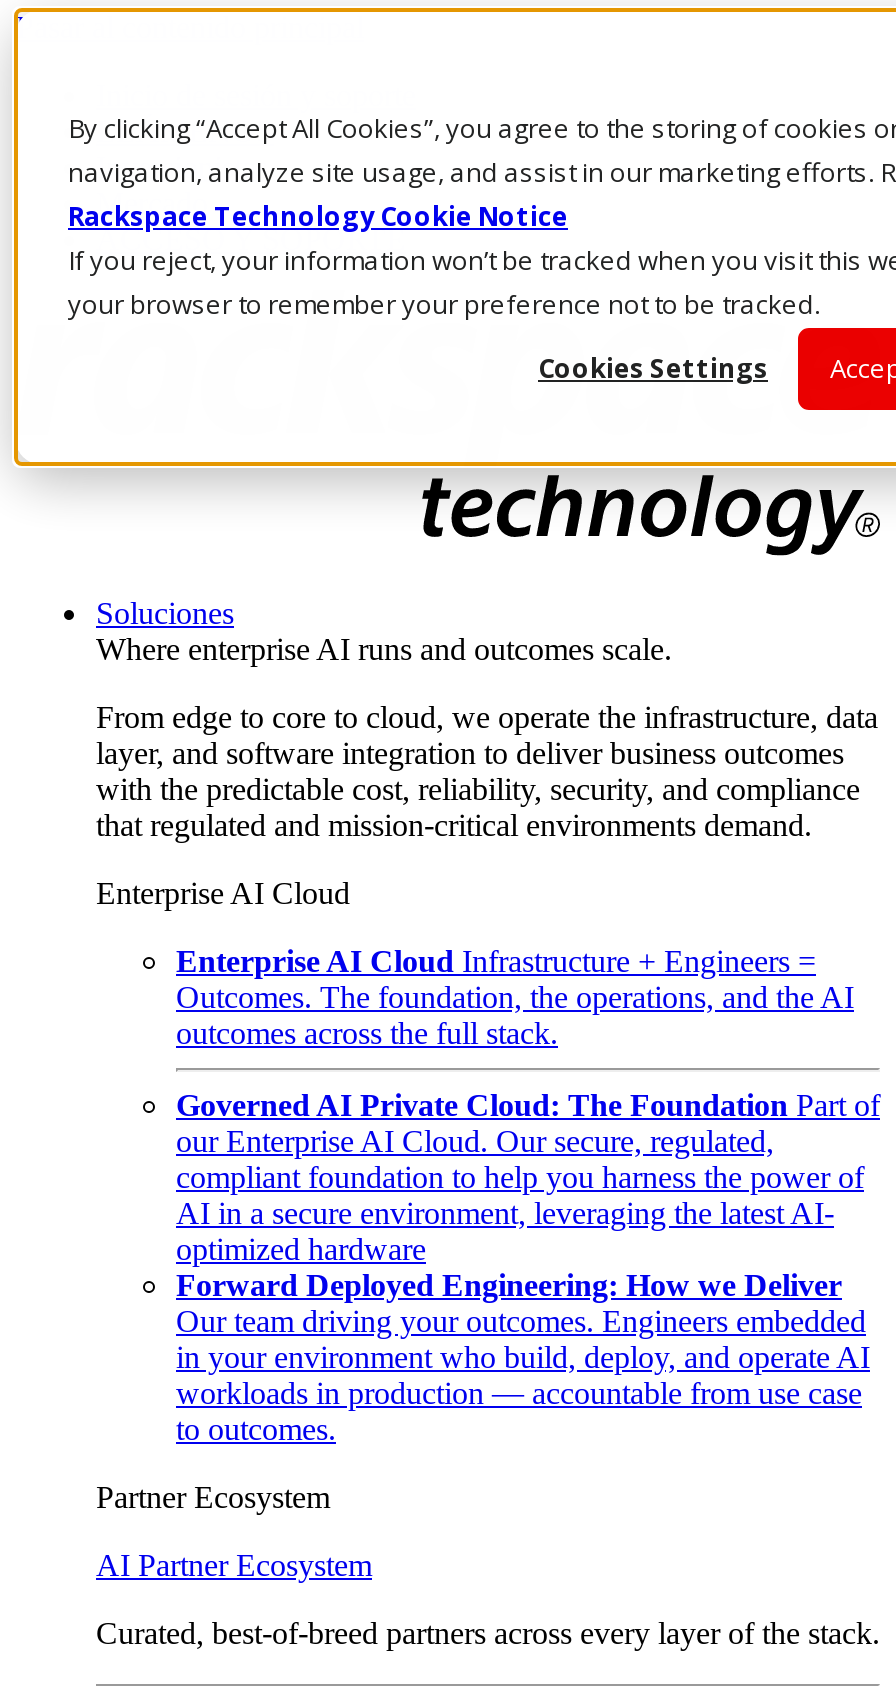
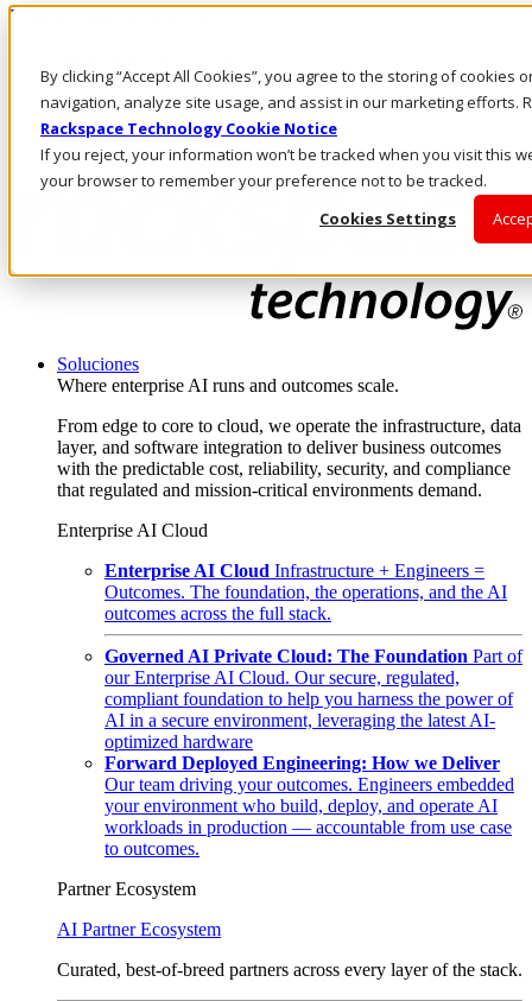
- in your environment who build, deploy, and operate AI
+ your environment who build, deploy, and operate AI
